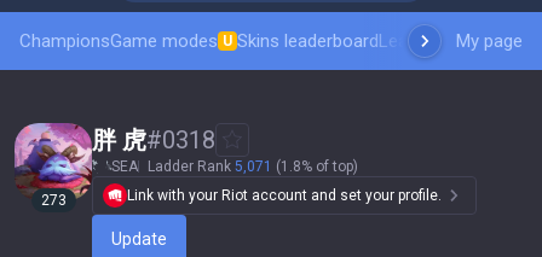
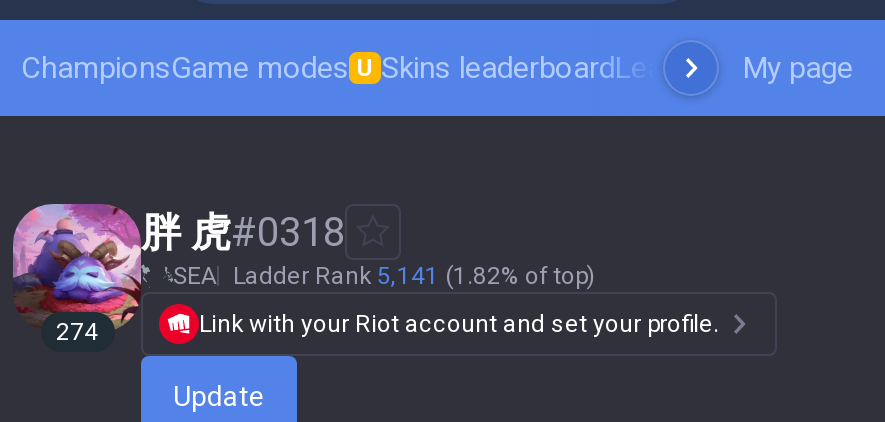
- SEA Ladder Rank 5,071 (1.8% of top)
+ SEA Ladder Rank 5,141 (1.82% of top)

- 273
+ 274
